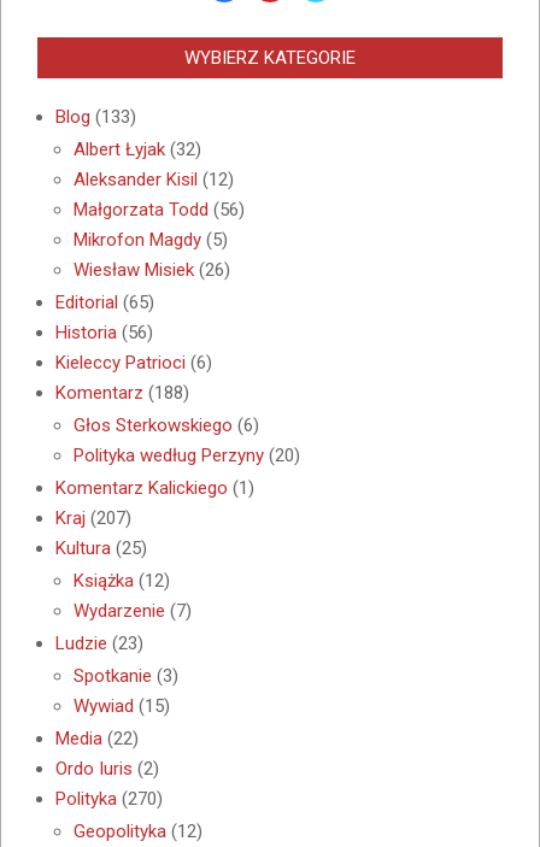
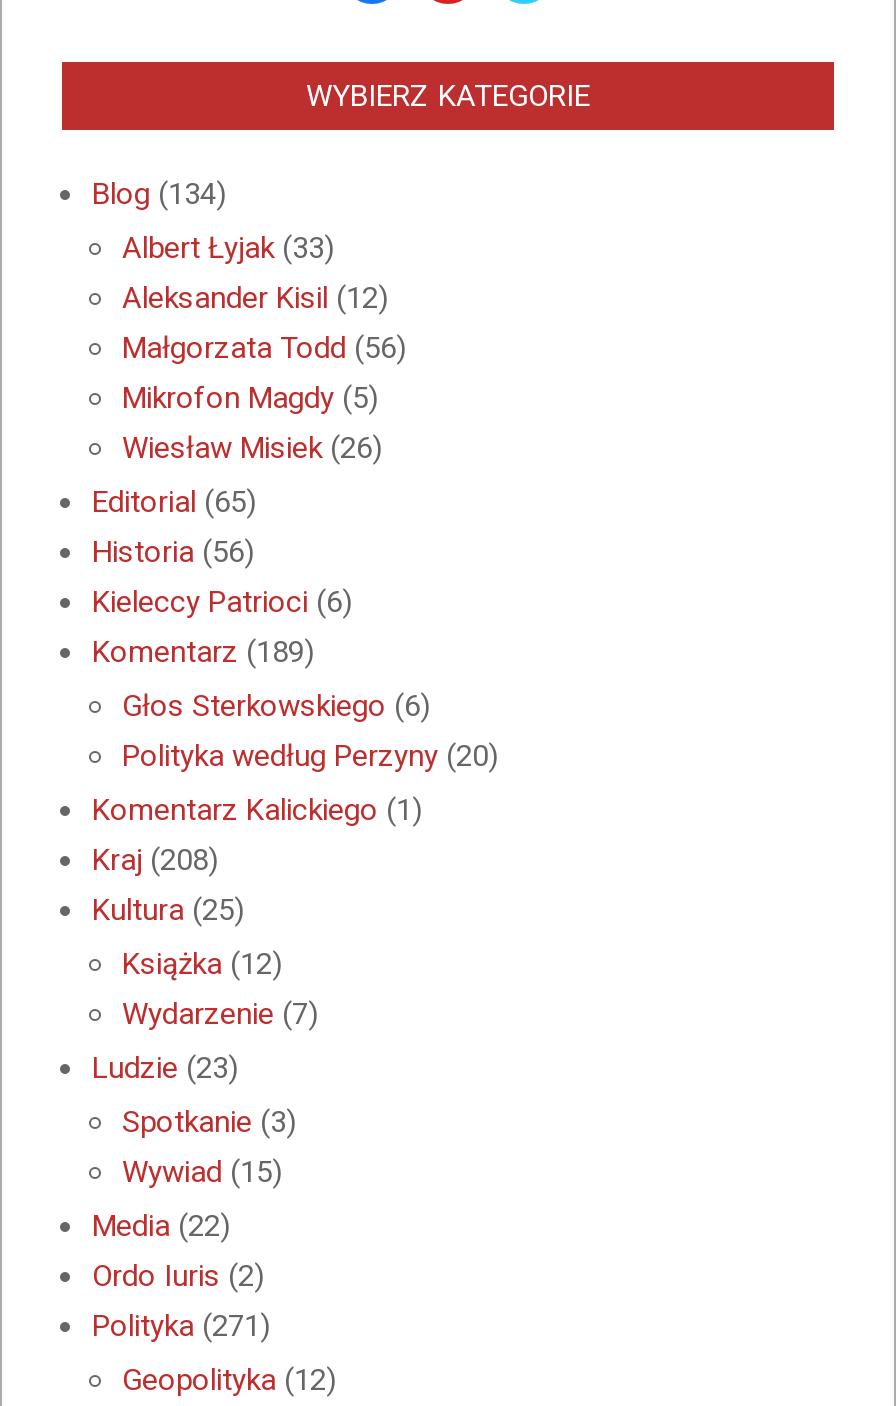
- Blog (133)
+ Blog (134)

- Albert Łyjak (32)
+ Albert Łyjak (33)

- Komentarz (188)
+ Komentarz (189)

- Kraj (207)
+ Kraj (208)

- Polityka (270)
+ Polityka (271)
